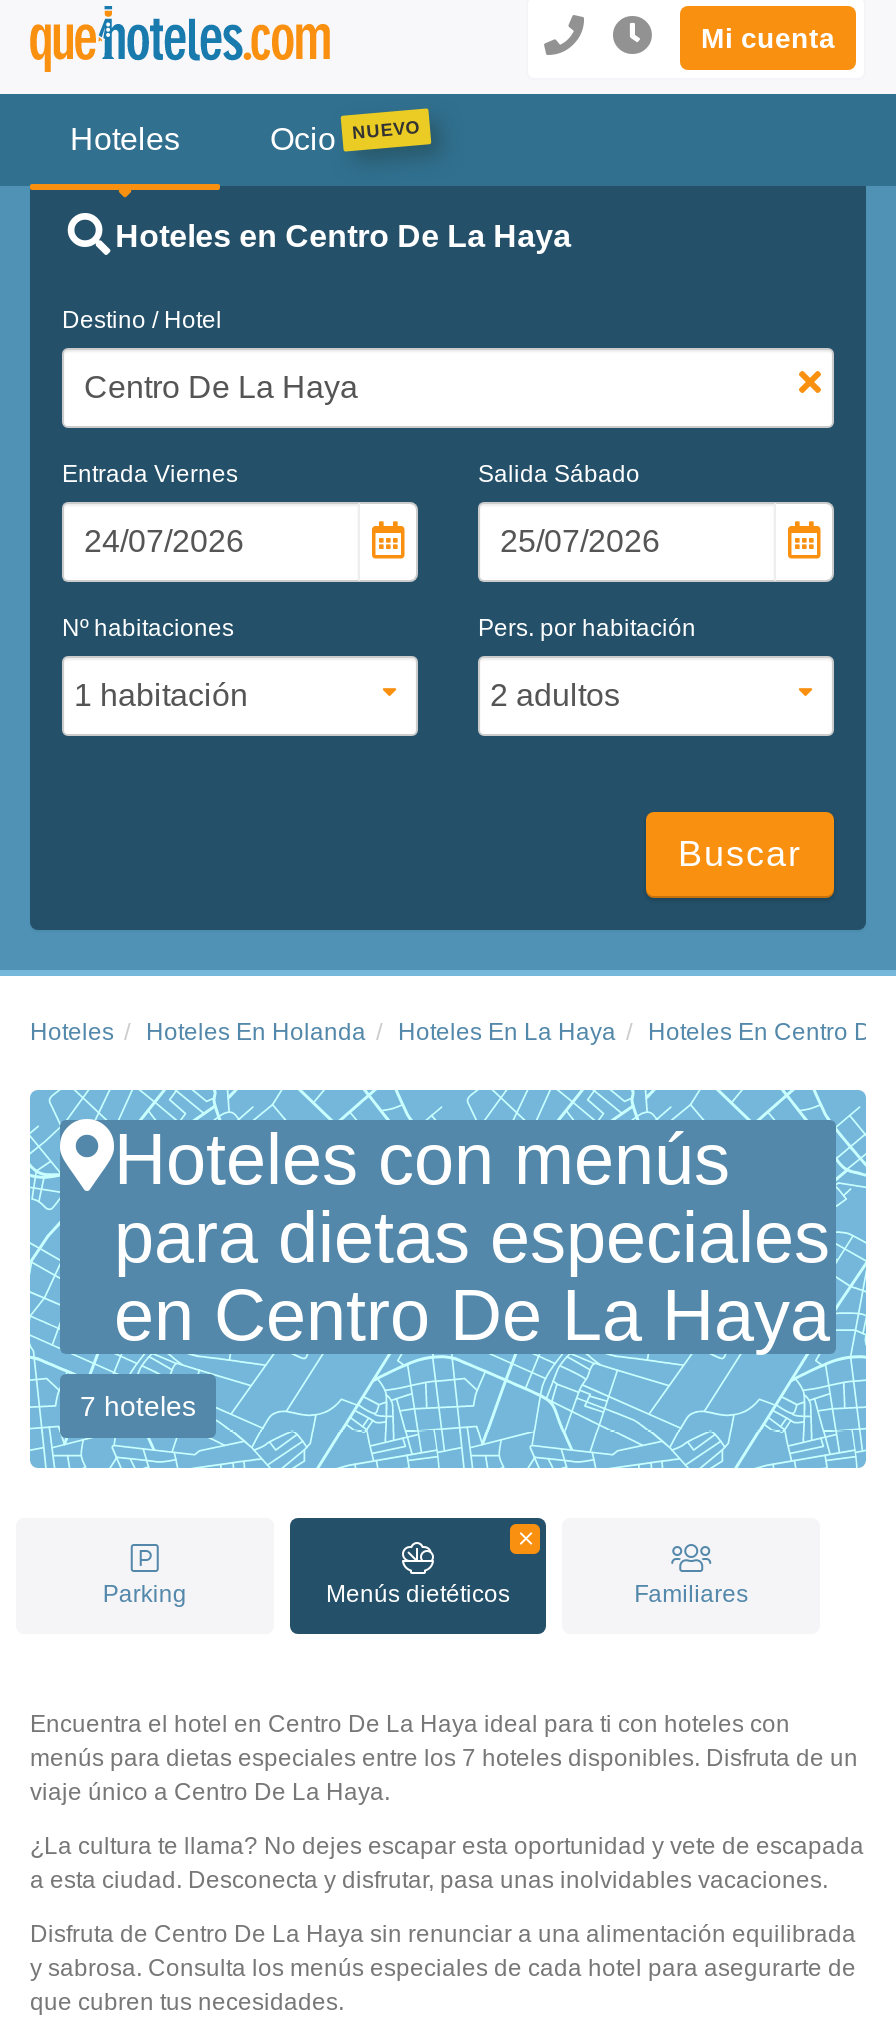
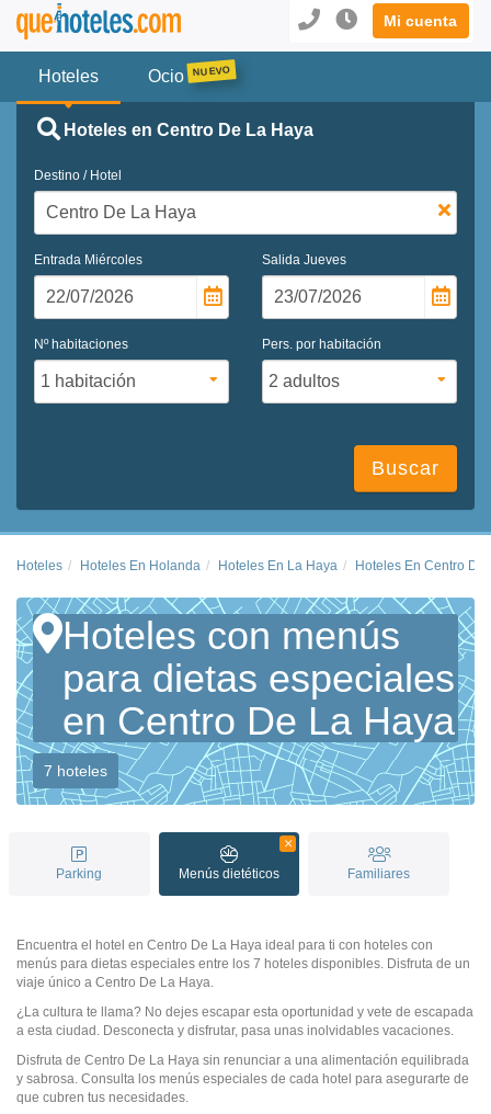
- Entrada Viernes
+ Entrada Miércoles

- Salida Sábado
+ Salida Jueves
